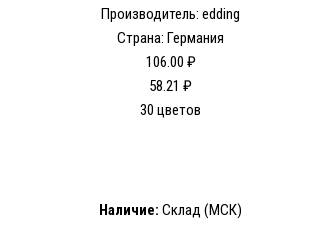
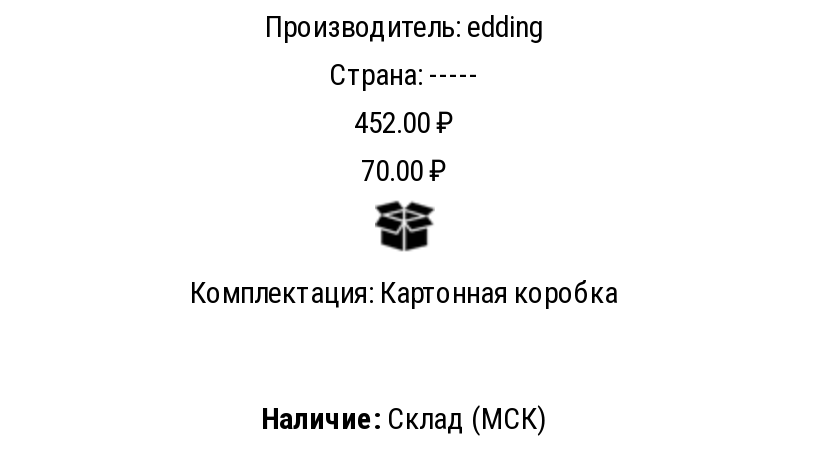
- Страна: Германия
- 106.00 ₽
- 58.21 ₽
- 30 цветов
+ Страна: -----
+ 452.00 ₽
+ 70.00 ₽
+ Комплектация: Картонная коробка
